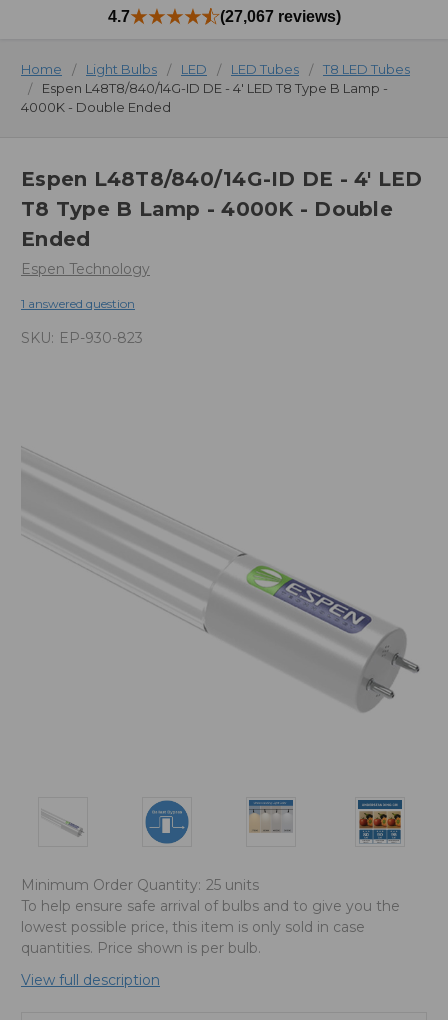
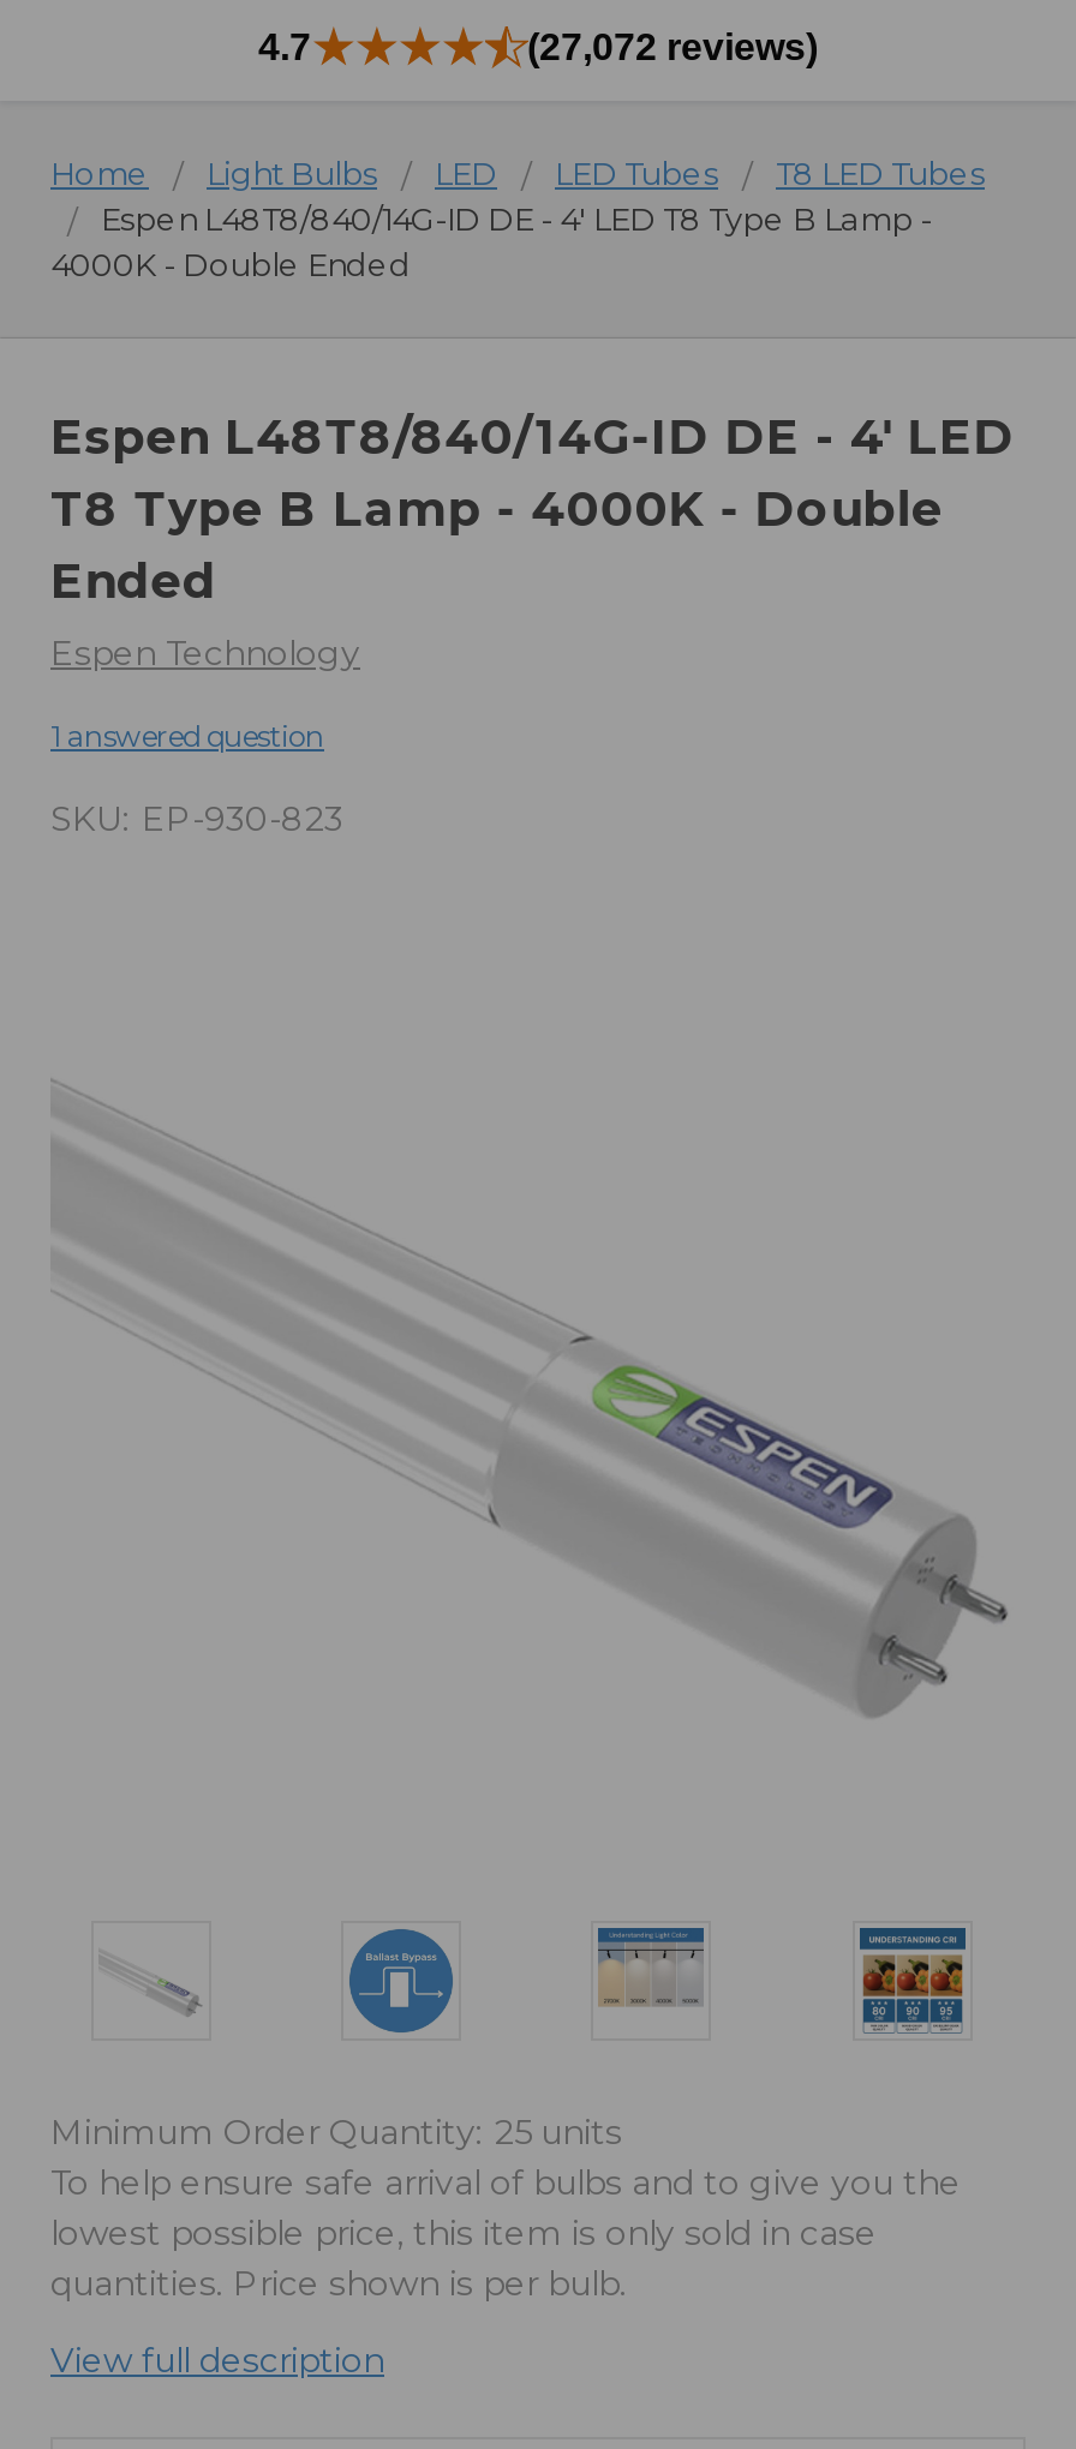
- (27,067 reviews)
+ (27,072 reviews)
